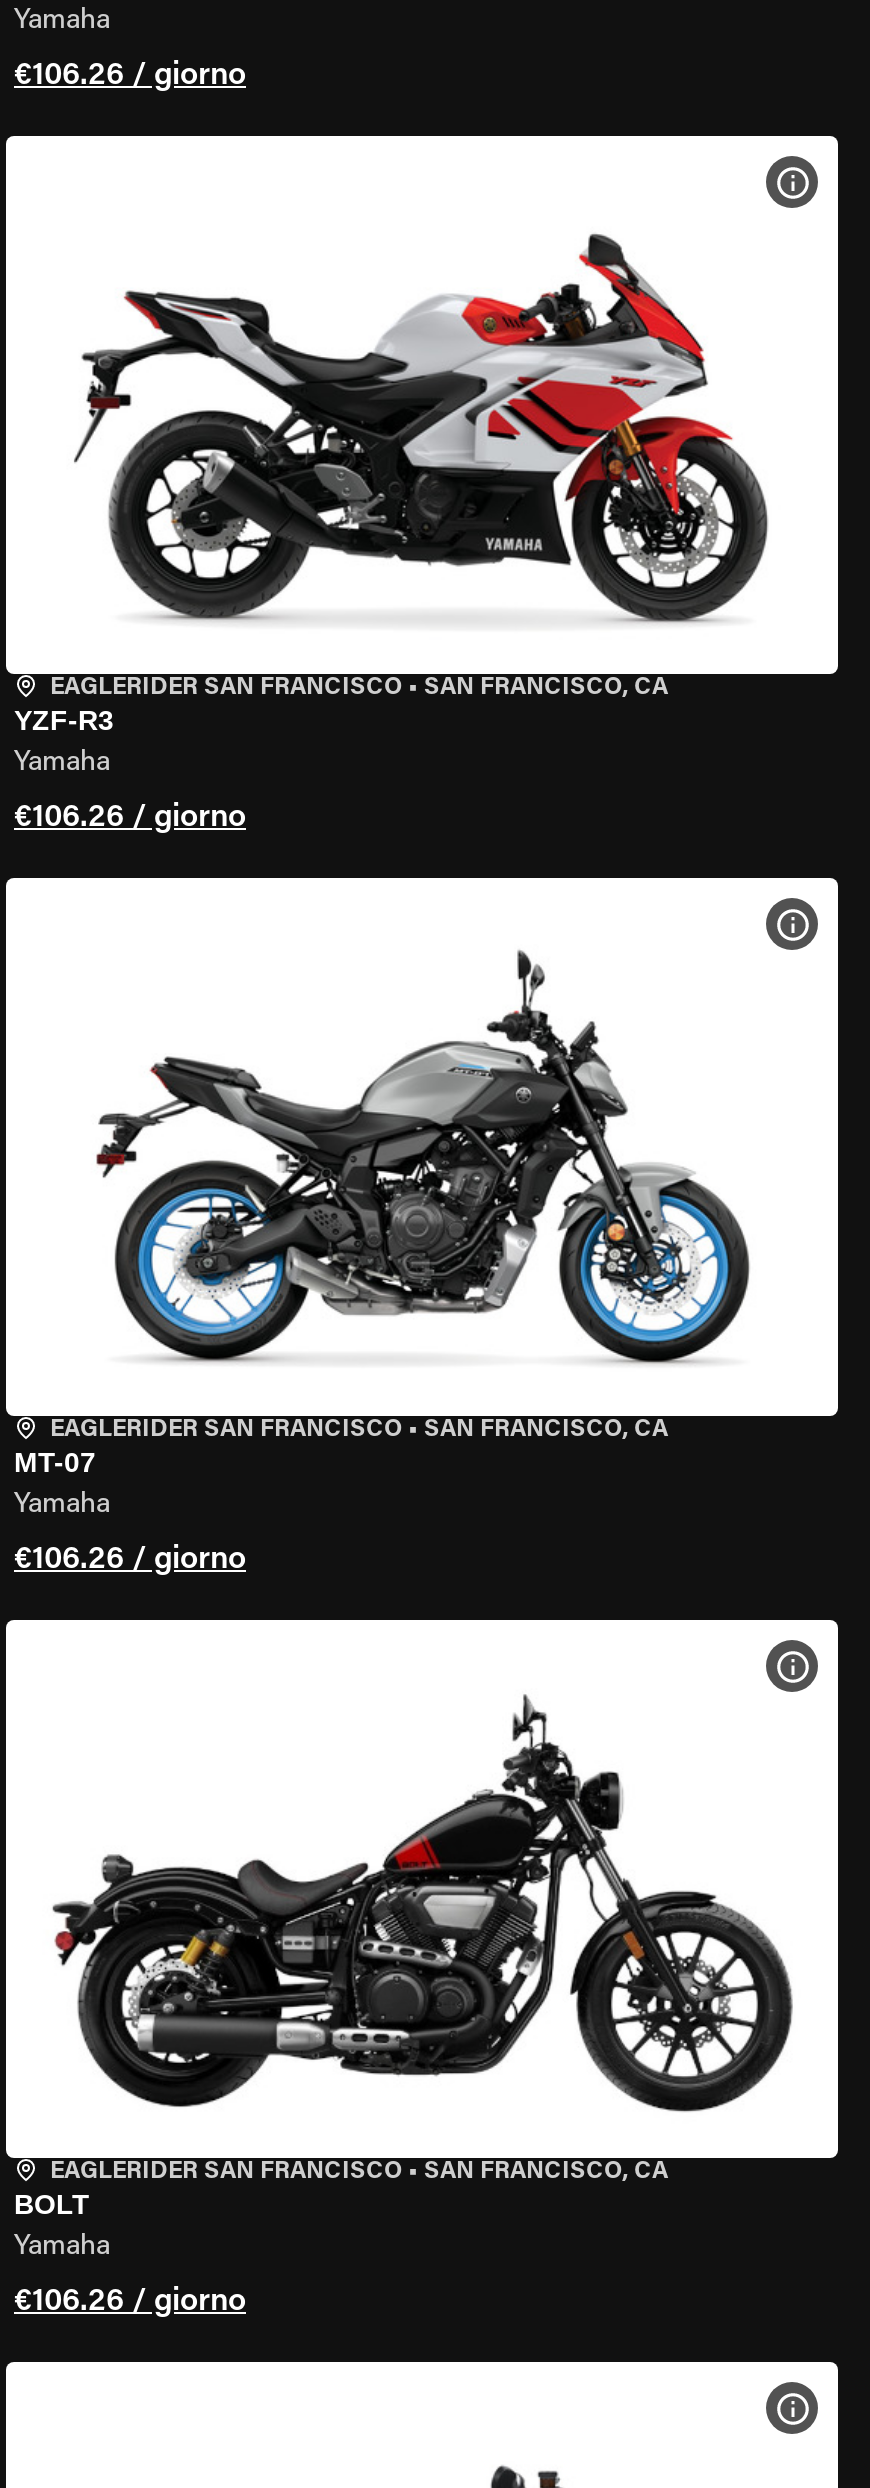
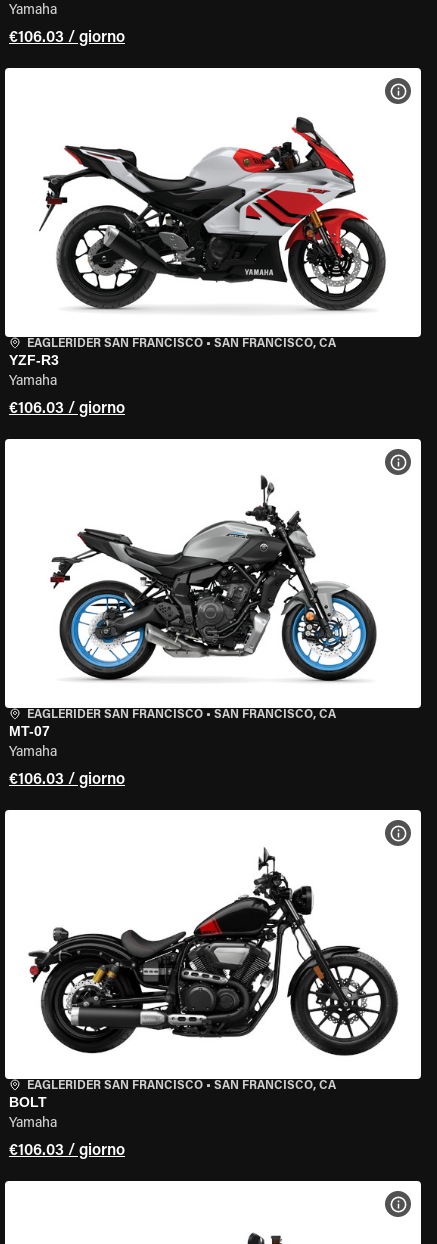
- €106.26 / giorno
+ €106.03 / giorno

- €106.26 / giorno
+ €106.03 / giorno

- €106.26 / giorno
+ €106.03 / giorno

- €106.26 / giorno
+ €106.03 / giorno
